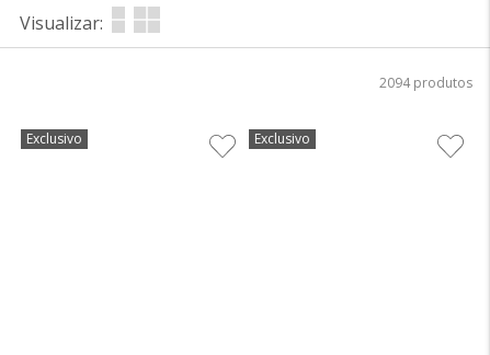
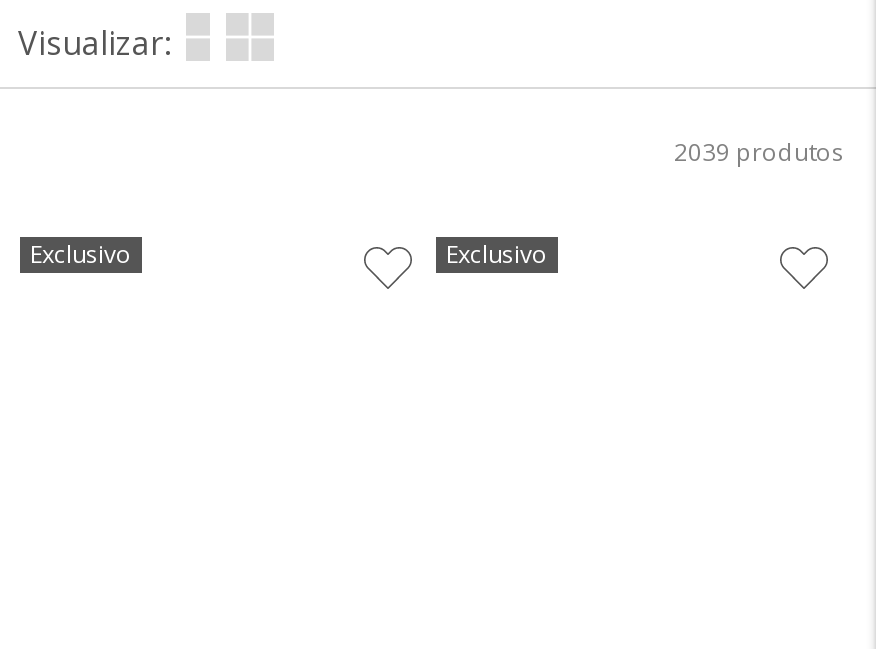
- 2094
+ 2039
